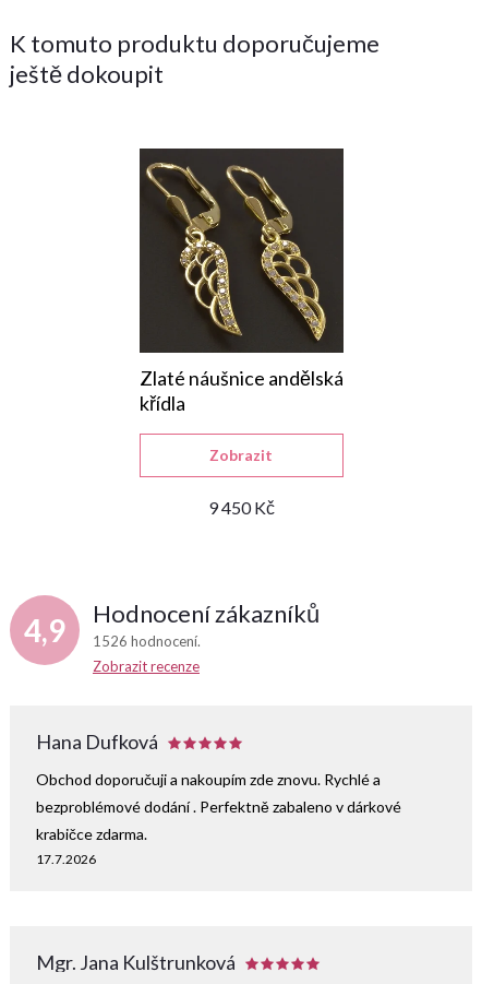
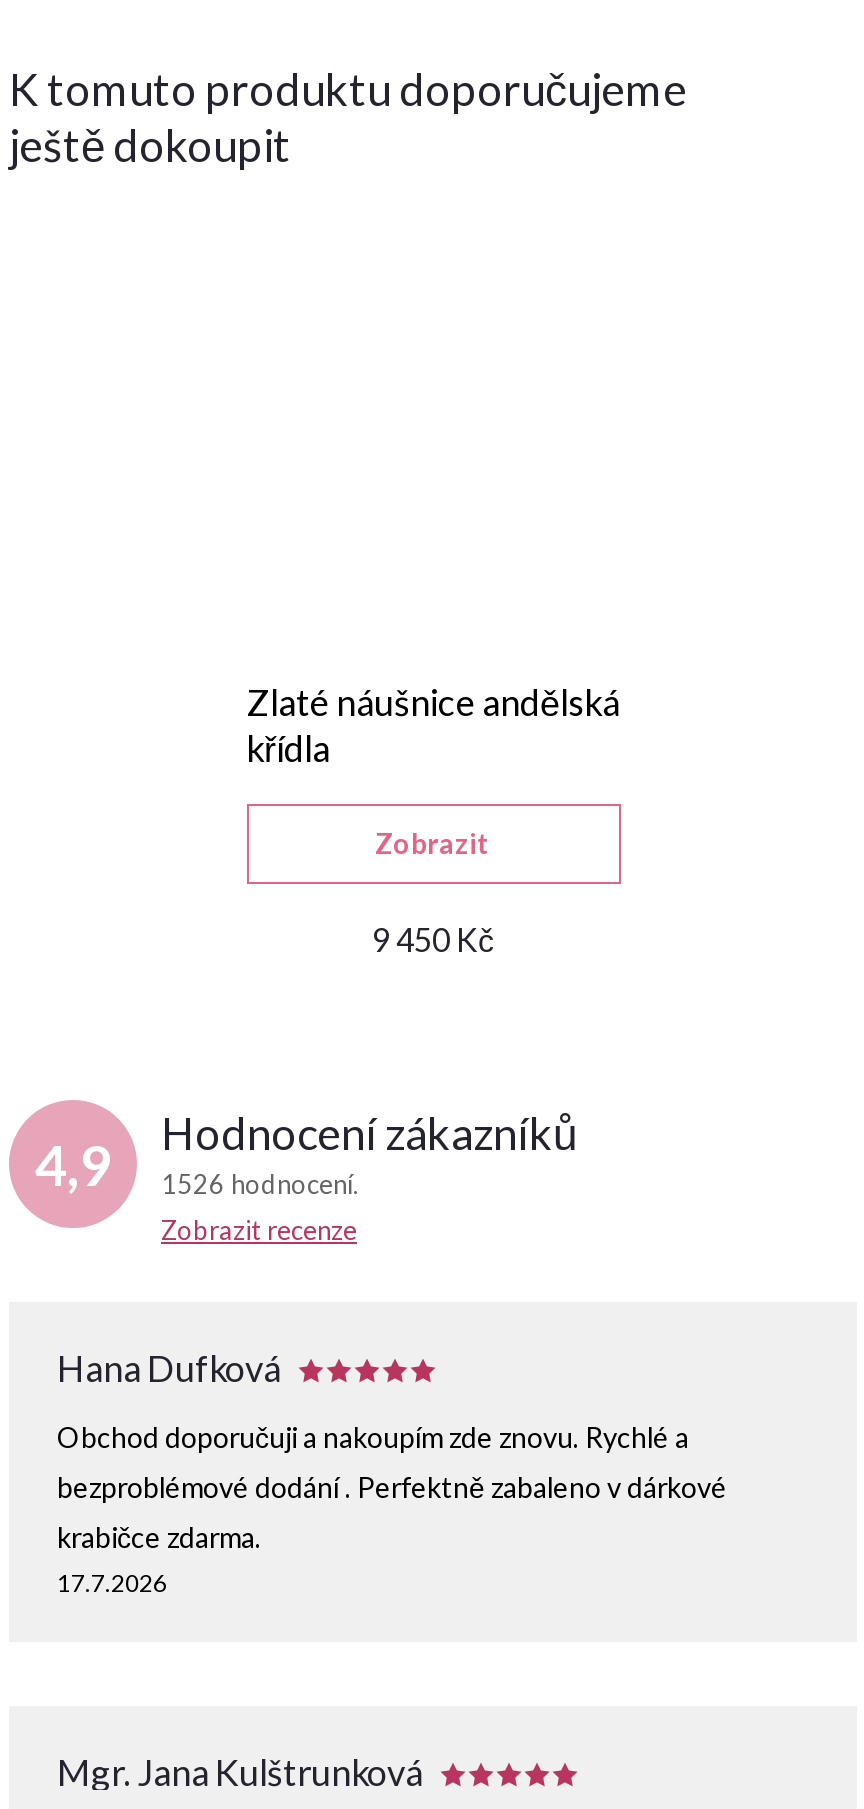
- [image]
